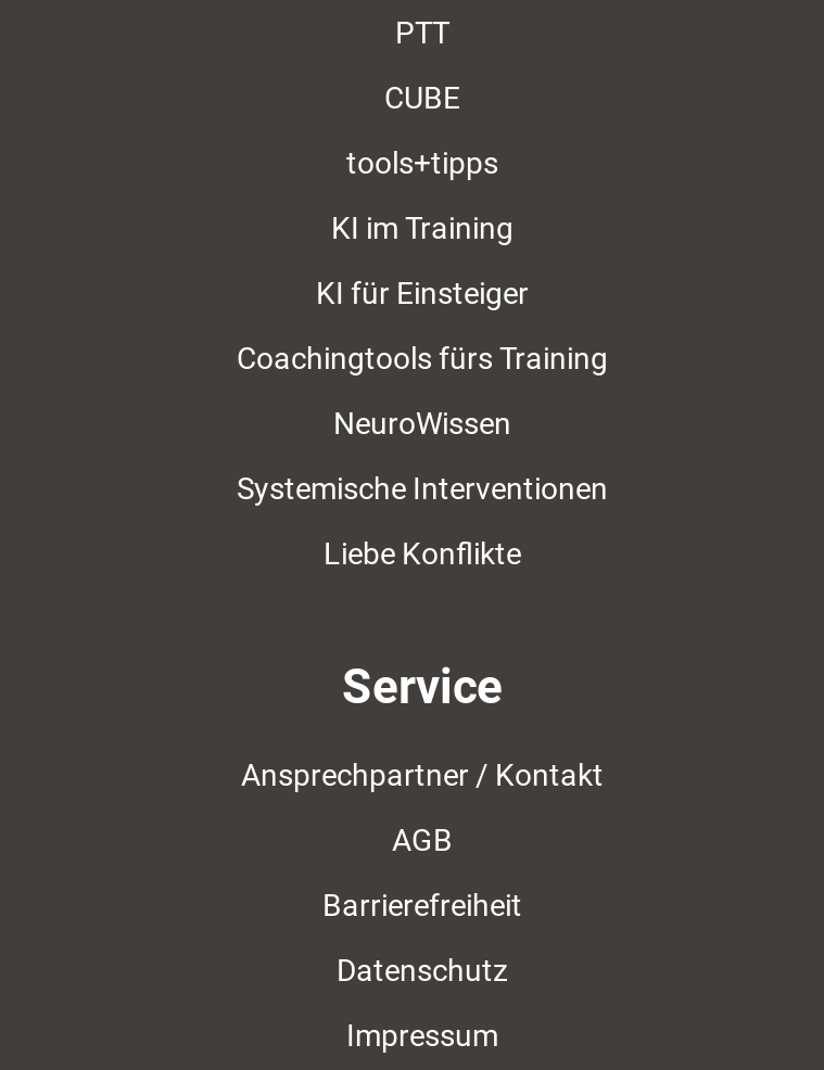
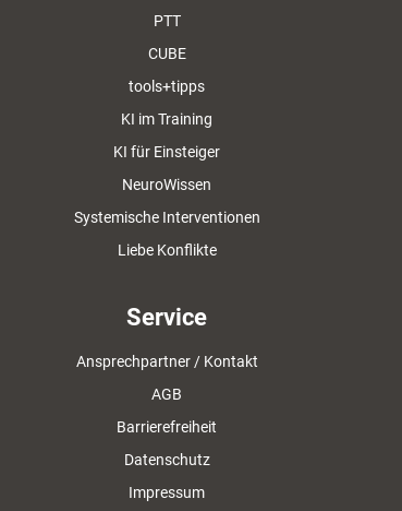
- Coachingtools fürs Training
